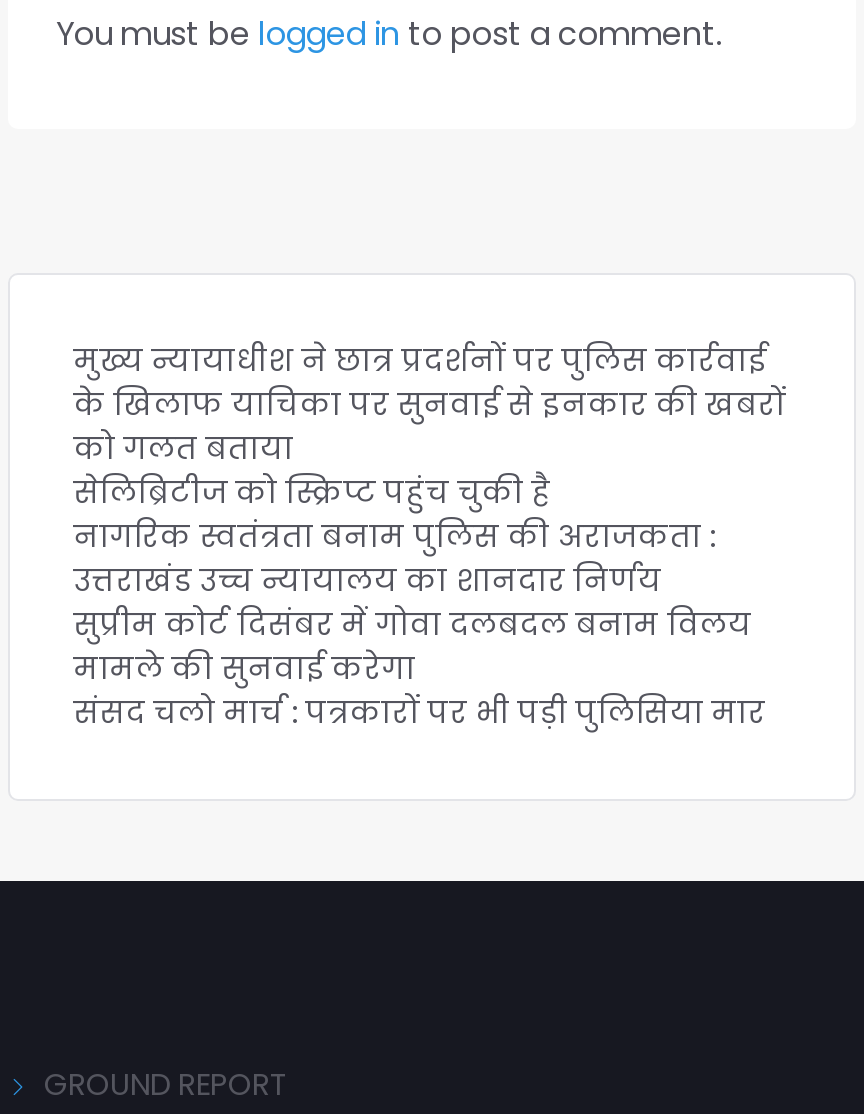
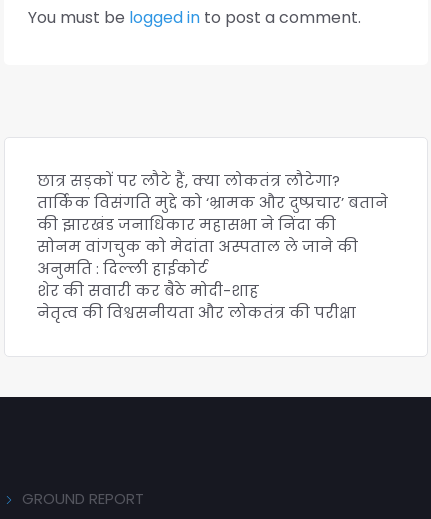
- मुख्य न्यायाधीश ने छात्र प्रदर्शनों पर पुलिस कार्रवाई
- के खिलाफ याचिका पर सुनवाई से इनकार की खबरों
- को गलत बताया
- सेलिब्रिटीज को स्क्रिप्ट पहुंच चुकी है
- नागरिक स्वतंत्रता बनाम पुलिस की अराजकता :
- उत्तराखंड उच्च न्यायालय का शानदार निर्णय
- सुप्रीम कोर्ट दिसंबर में गोवा दलबदल बनाम विलय
- मामले की सुनवाई करेगा
- संसद चलो मार्च : पत्रकारों पर भी पड़ी पुलिसिया मार
+ छात्र सड़कों पर लौटे हैं, क्या लोकतंत्र लौटेगा?
+ तार्किक विसंगति मुद्दे को ‘भ्रामक और दुष्प्रचार’ बताने
+ की झारखंड जनाधिकार महासभा ने निंदा की
+ सोनम वांगचुक को मेदांता अस्पताल ले जाने की
+ अनुमति : दिल्ली हाईकोर्ट
+ शेर की सवारी कर बैठे मोदी-शाह
+ नेतृत्व की विश्वसनीयता और लोकतंत्र की परीक्षा
